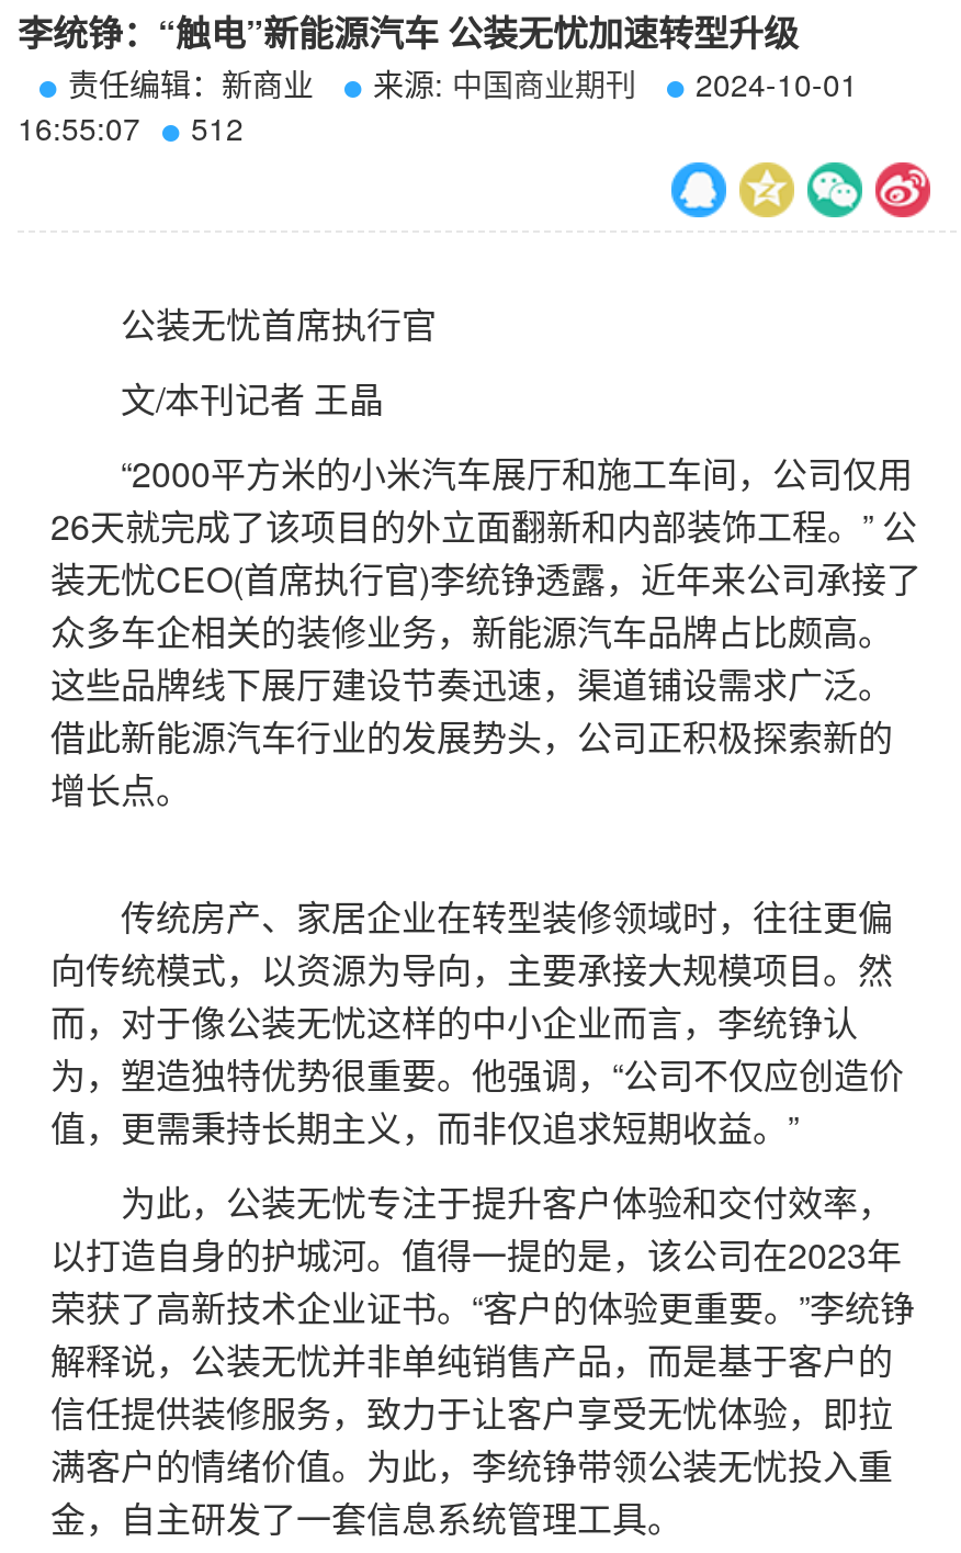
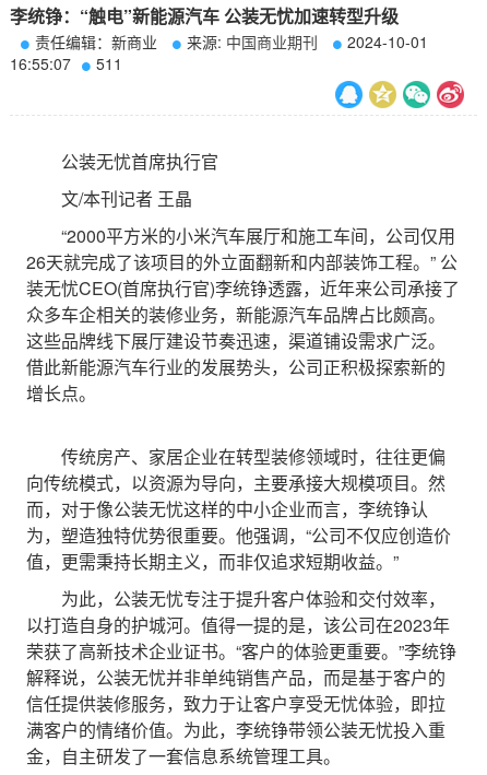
- 16:55:07 512
+ 16:55:07 511
